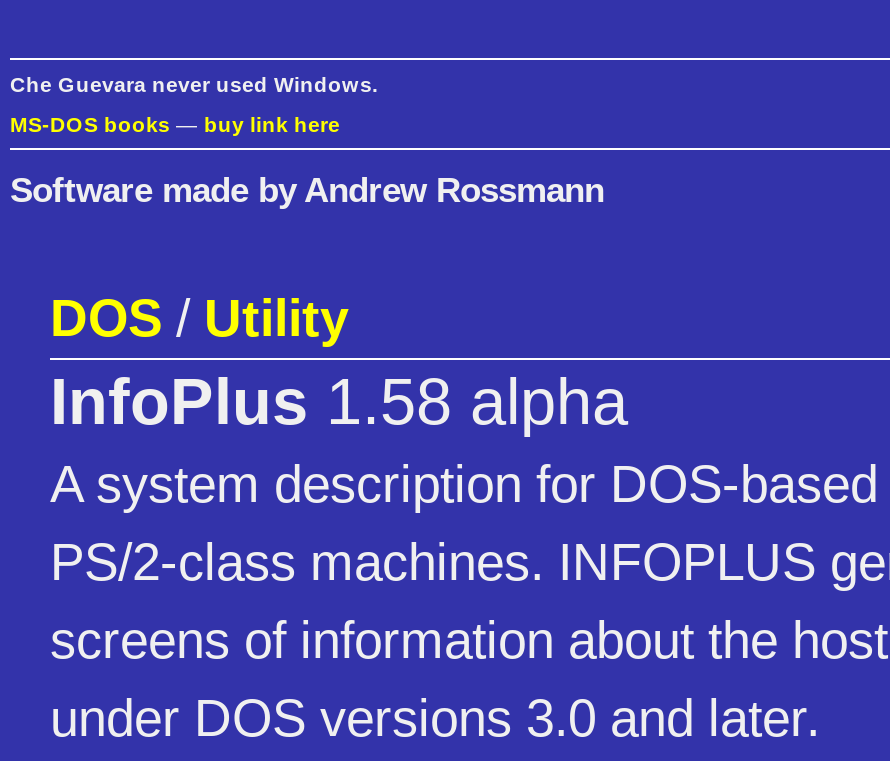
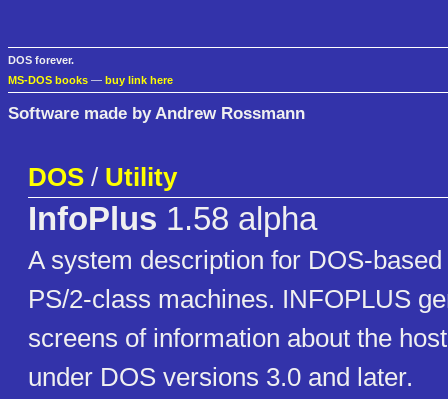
- Che Guevara never used Windows.
+ DOS forever.
